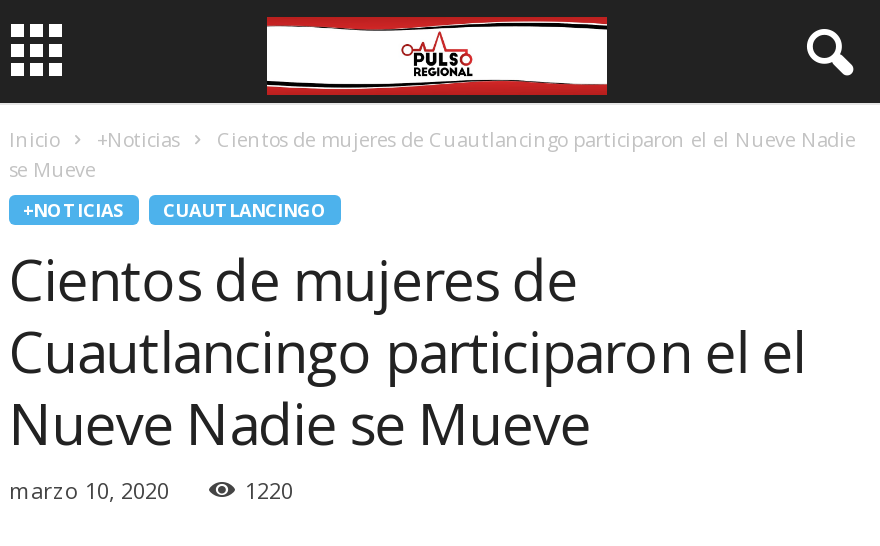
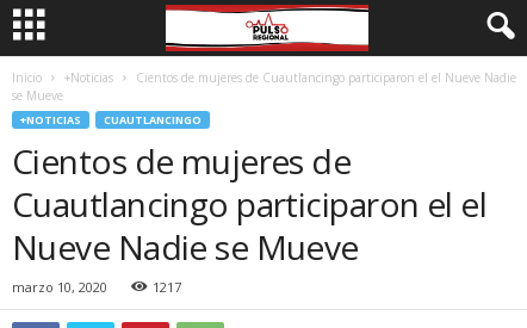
- 1220
+ 1217
